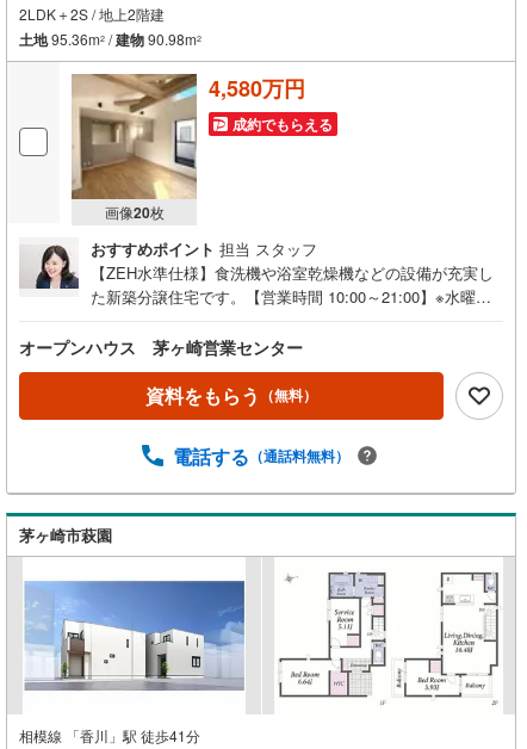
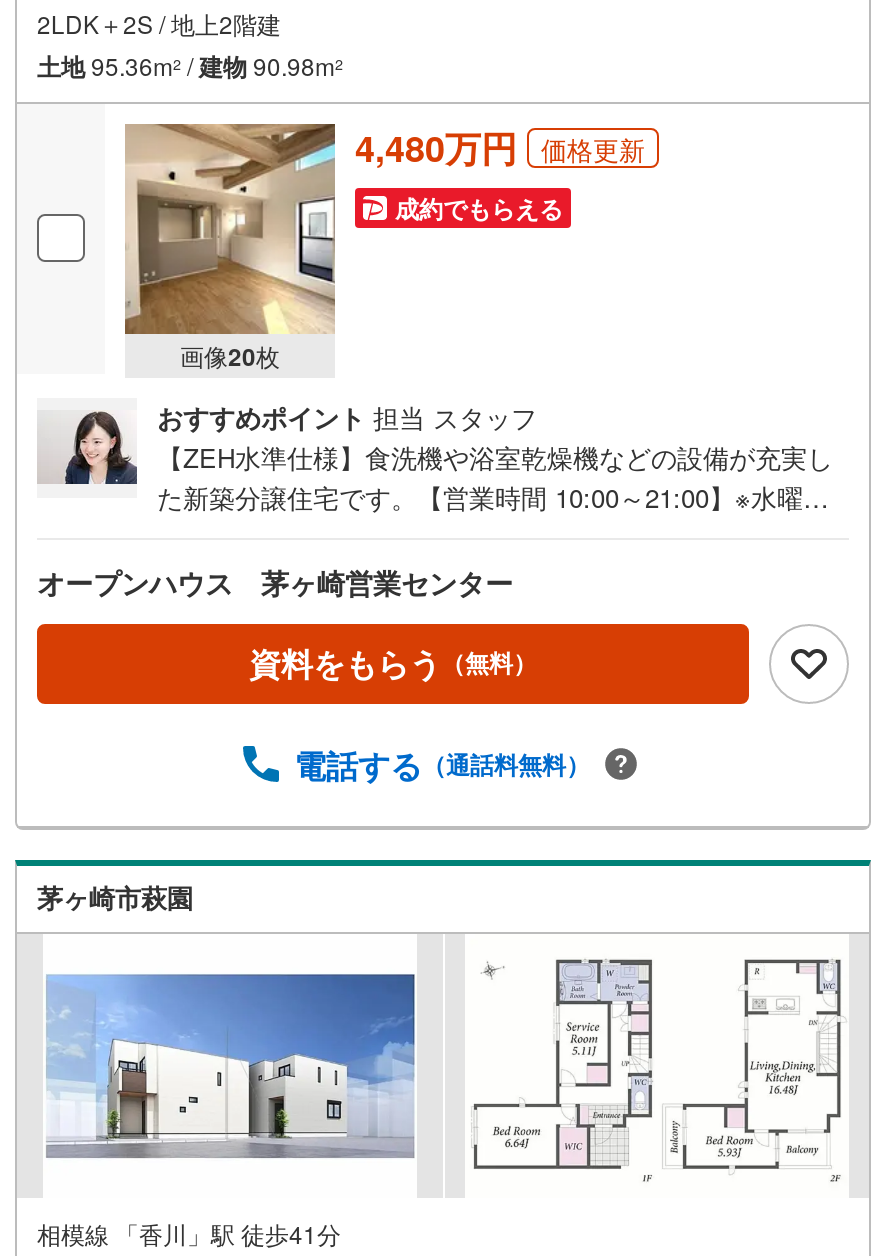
- 4,580万円
+ 4,480万円
+ 価格更新
